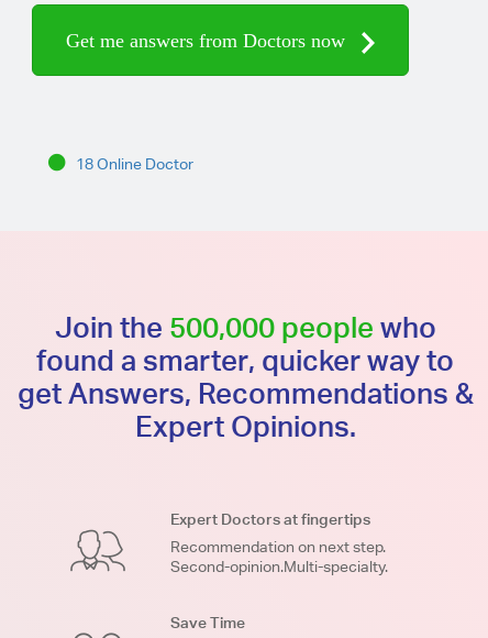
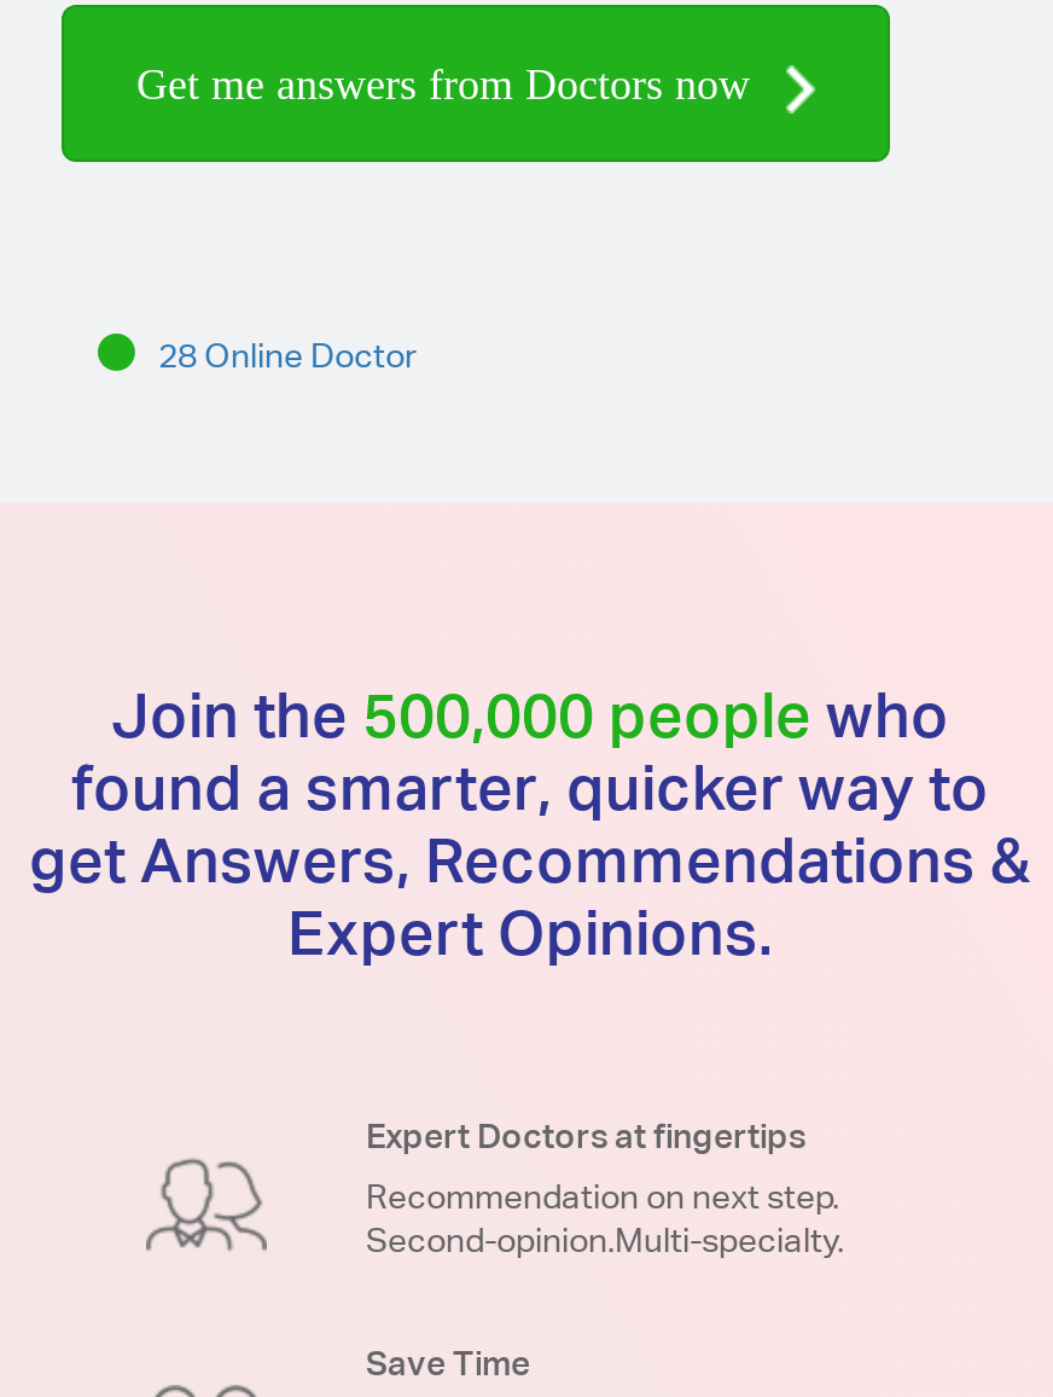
- 18 Online Doctor
+ 28 Online Doctor
